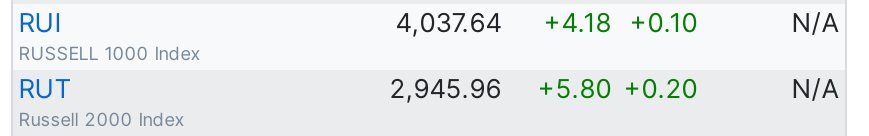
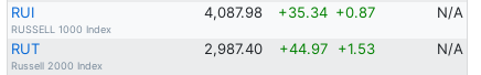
- 4,037.64
+ 4,087.98

- +4.18 +0.10
+ +35.34 +0.87

- 2,945.96
+ 2,987.40

- +5.80 +0.20
+ +44.97 +1.53
